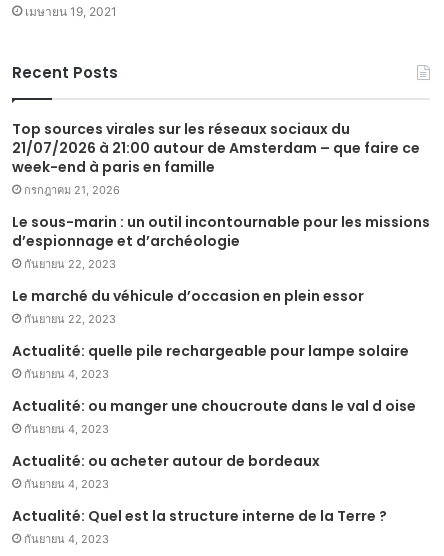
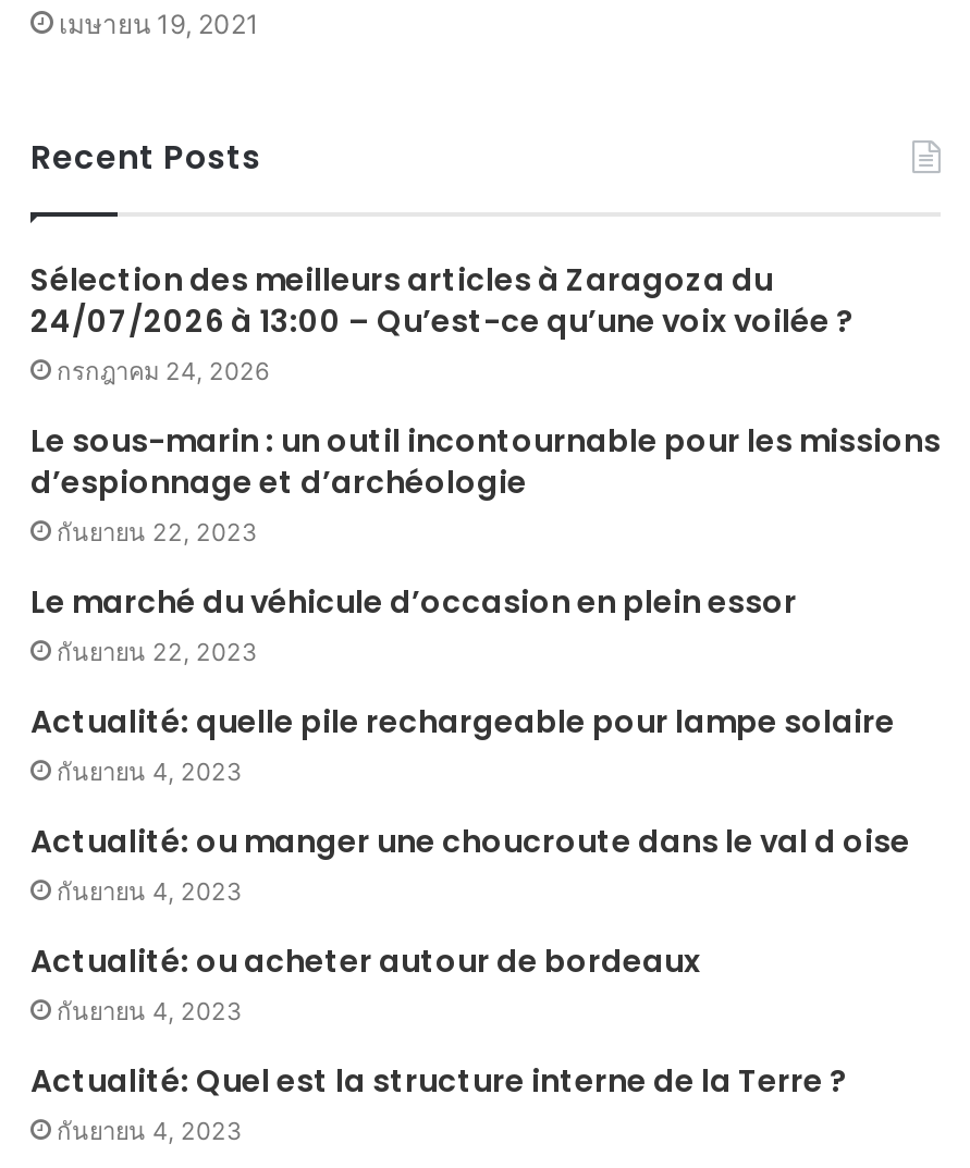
- Top sources virales sur les réseaux sociaux du
- 21/07/2026 à 21:00 autour de Amsterdam – que faire ce
- week-end à paris en famille
- กรกฎาคม 21, 2026
+ Sélection des meilleurs articles à Zaragoza du
+ 24/07/2026 à 13:00 – Qu’est-ce qu’une voix voilée ?
+ กรกฎาคม 24, 2026
